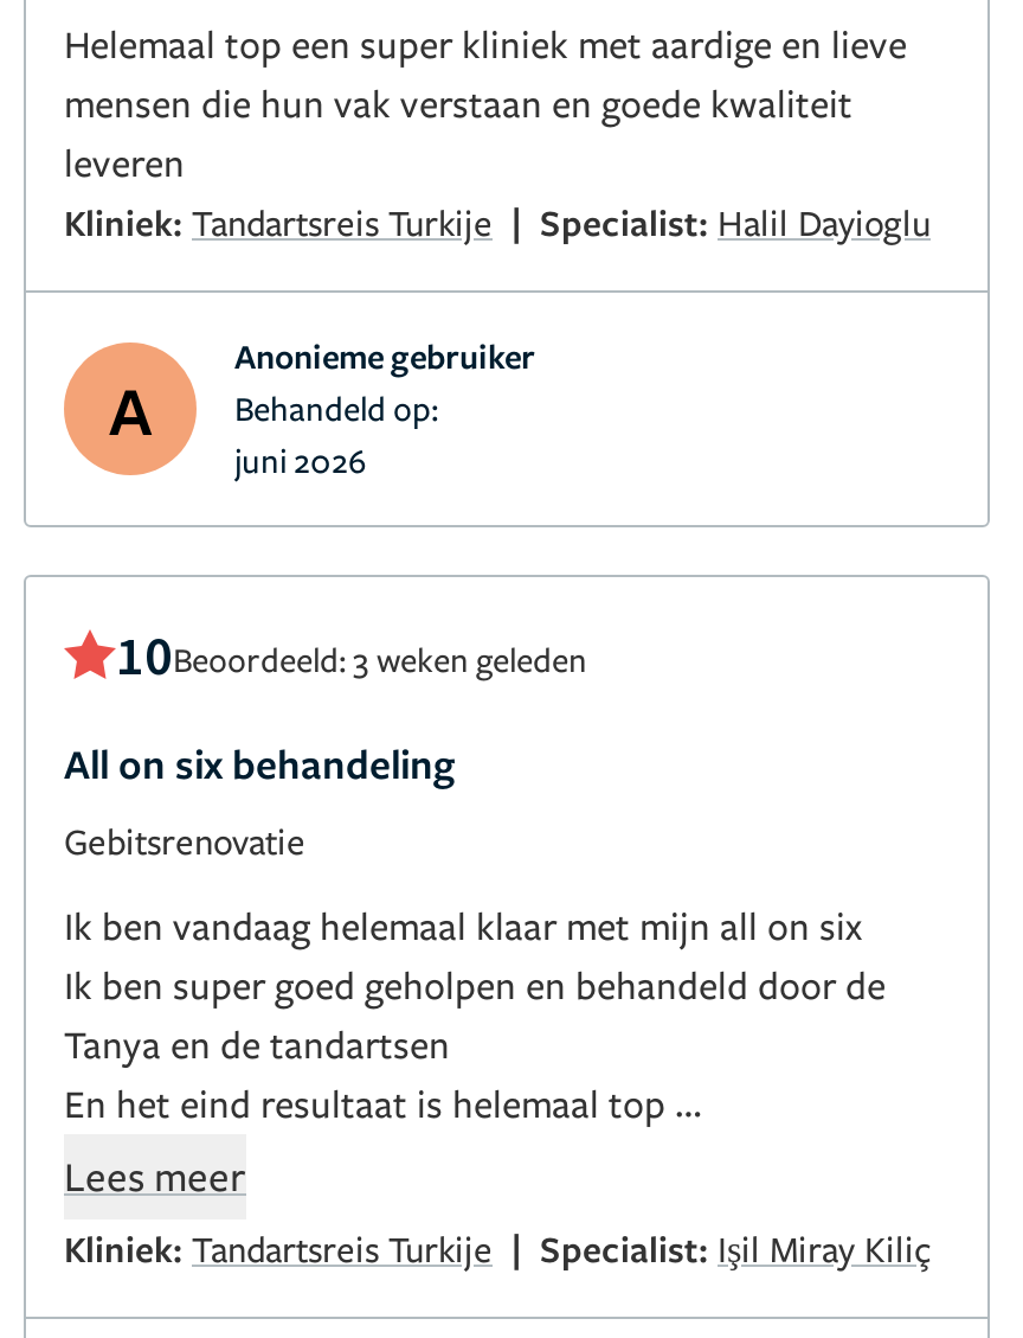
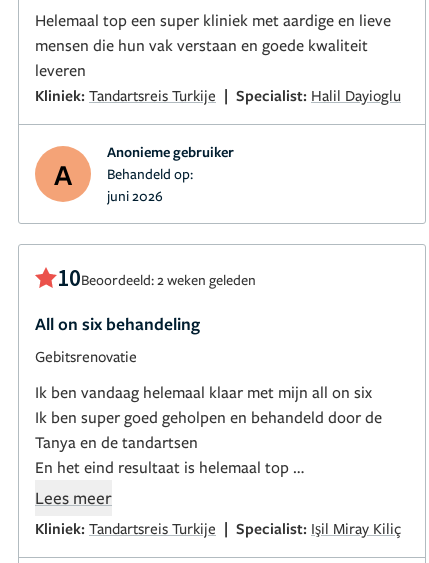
- 10Beoordeeld: 3 weken geleden
+ 10Beoordeeld: 2 weken geleden
